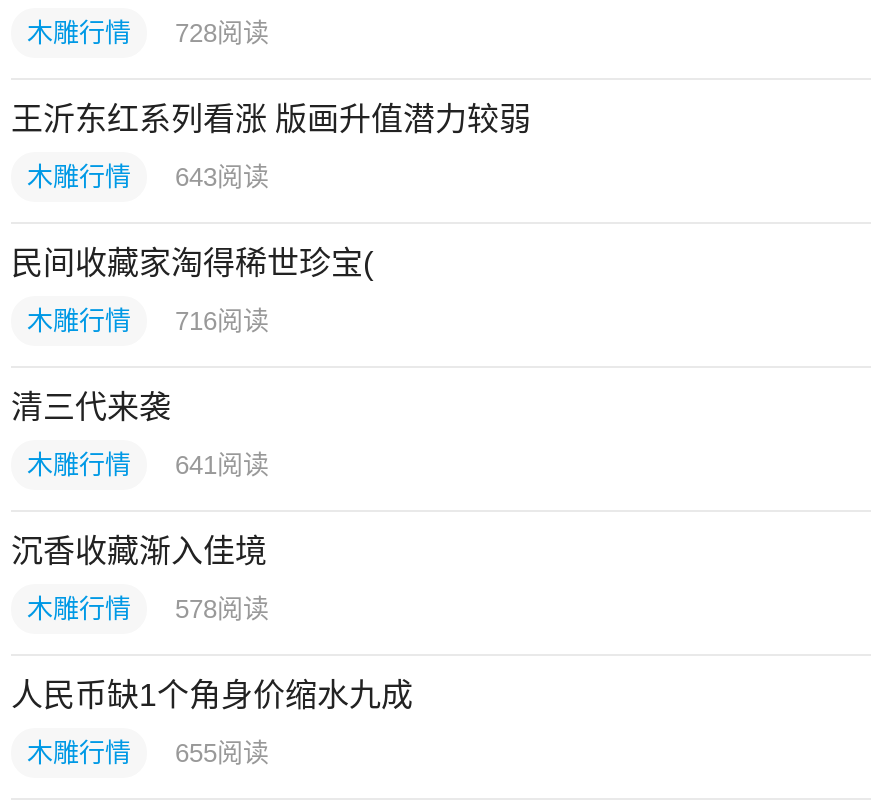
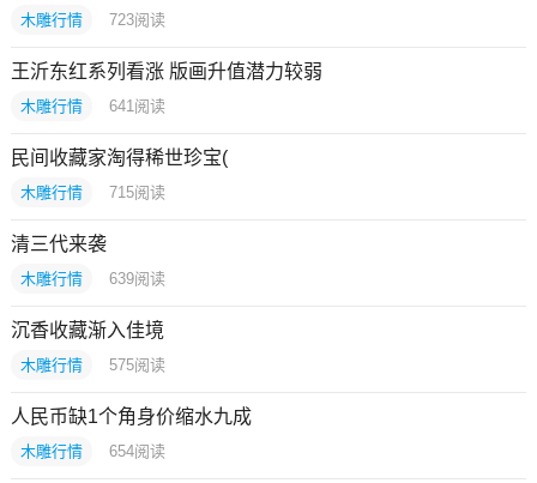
- 木雕行情 728阅读
+ 木雕行情 723阅读

- 木雕行情 643阅读
+ 木雕行情 641阅读

- 木雕行情 716阅读
+ 木雕行情 715阅读

- 木雕行情 641阅读
+ 木雕行情 639阅读

- 木雕行情 578阅读
+ 木雕行情 575阅读

- 木雕行情 655阅读
+ 木雕行情 654阅读
